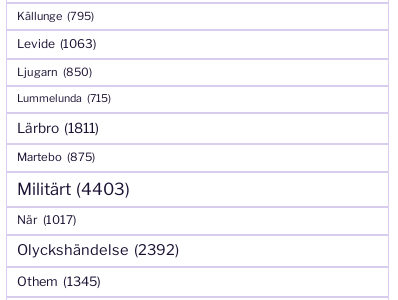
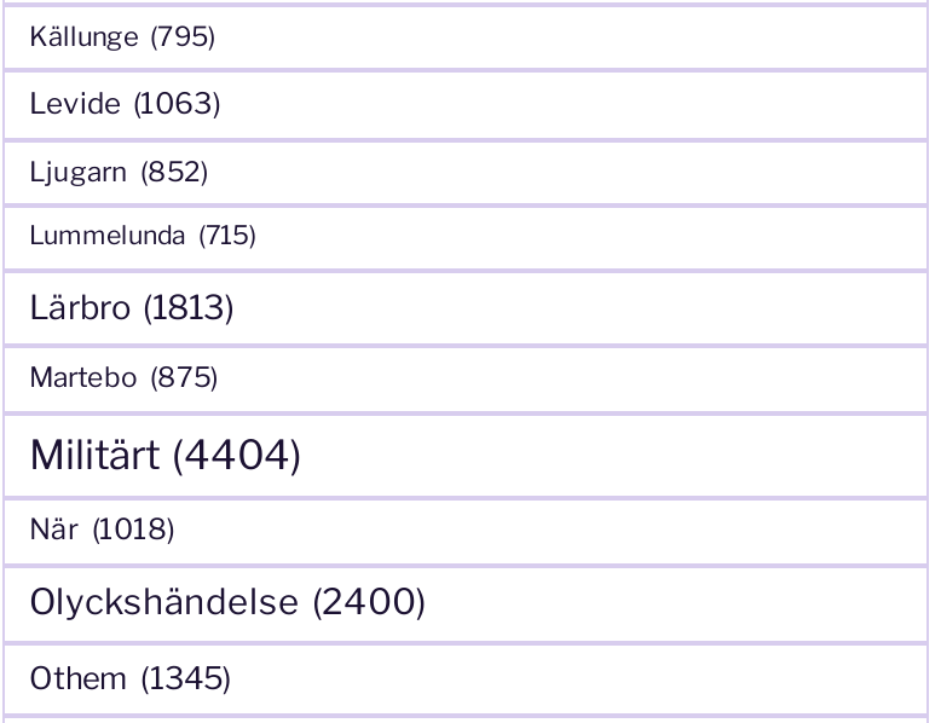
- Ljugarn (850)
+ Ljugarn (852)

- Lärbro (1811)
+ Lärbro (1813)

- Militärt (4403)
+ Militärt (4404)

- När (1017)
+ När (1018)

- Olyckshändelse (2392)
+ Olyckshändelse (2400)
